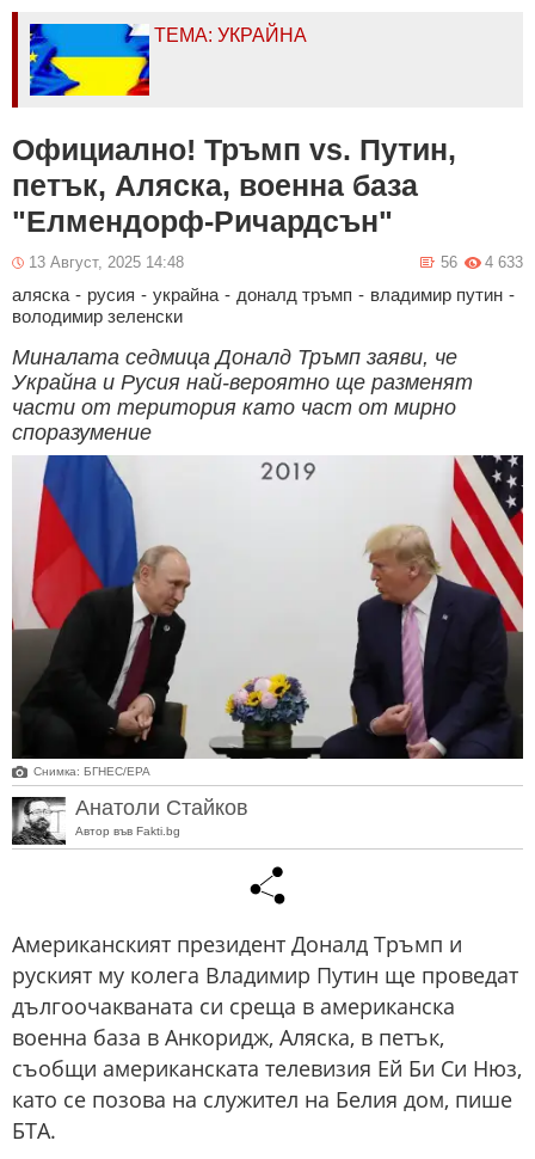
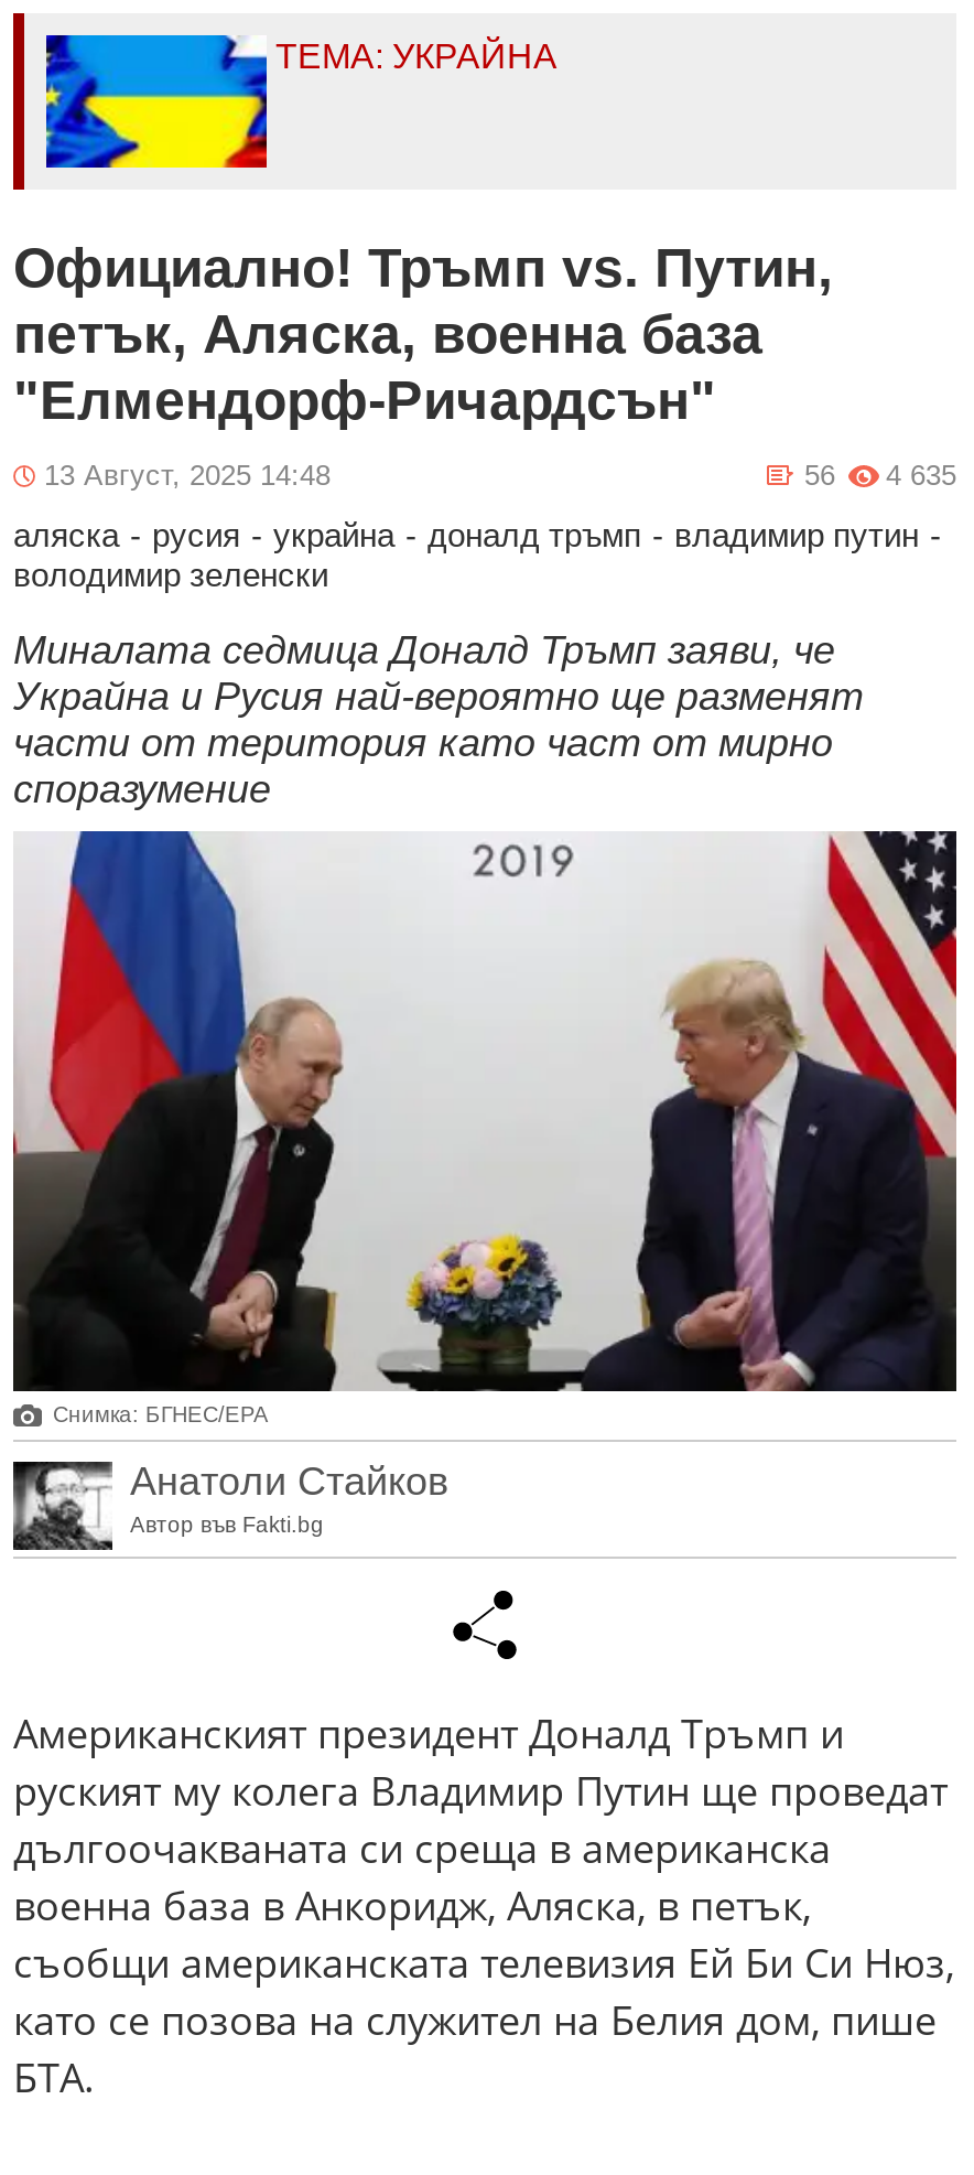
- 56 4 633
+ 56 4 635
